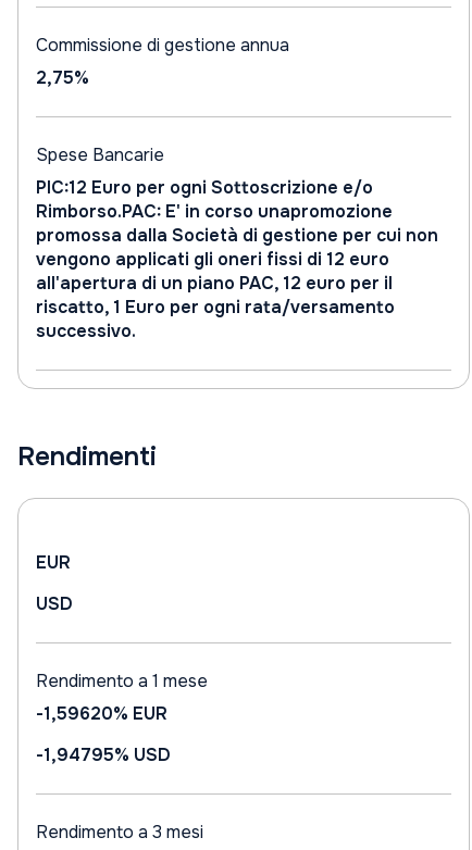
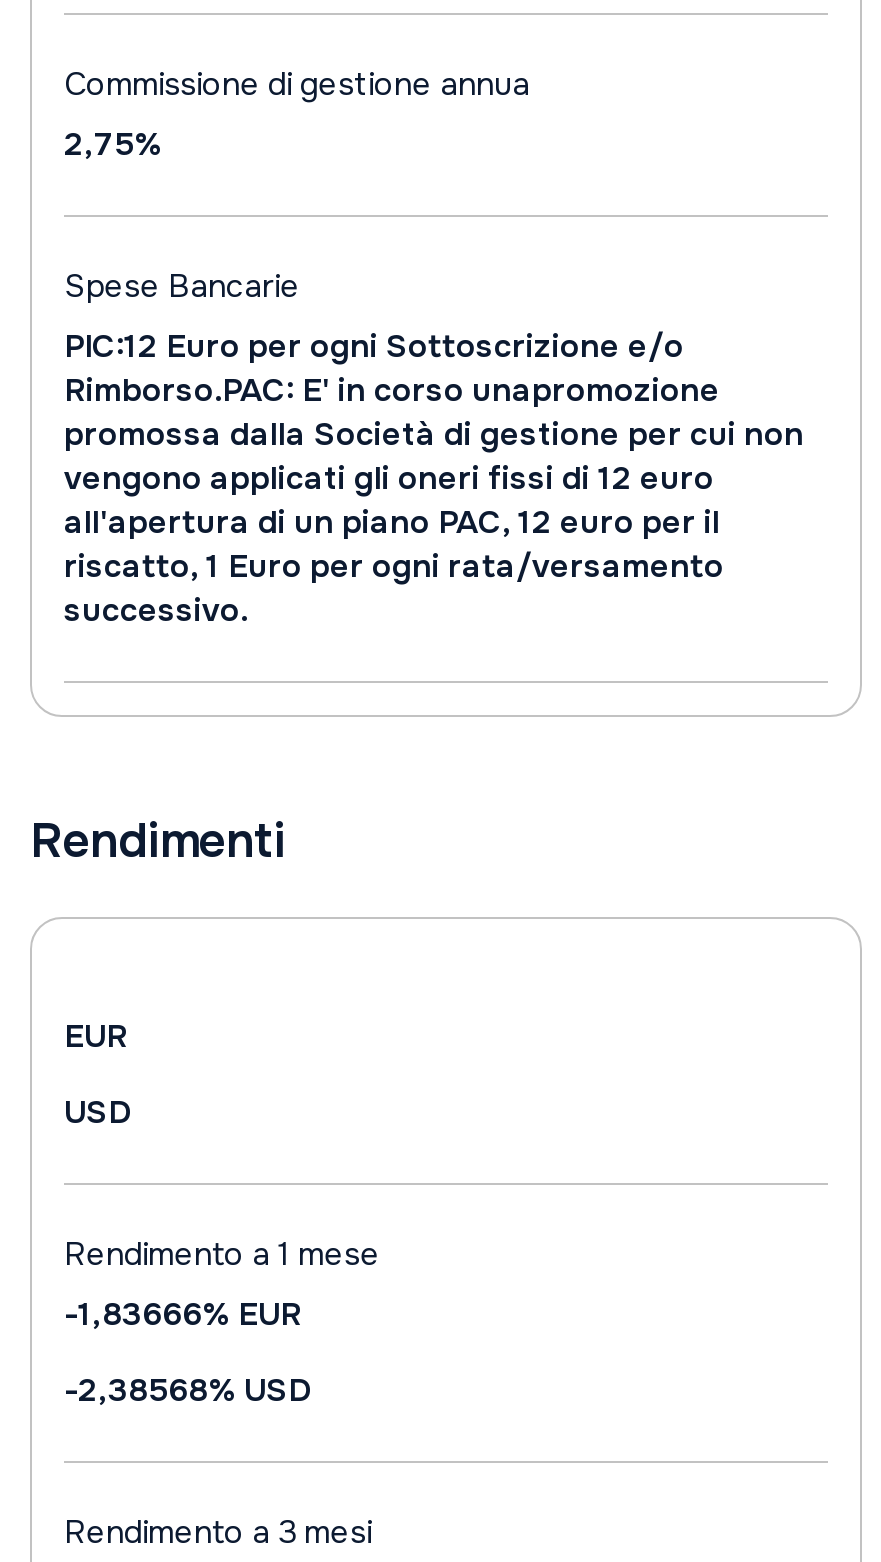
- -1,59620% EUR
+ -1,83666% EUR

- -1,94795% USD
+ -2,38568% USD
